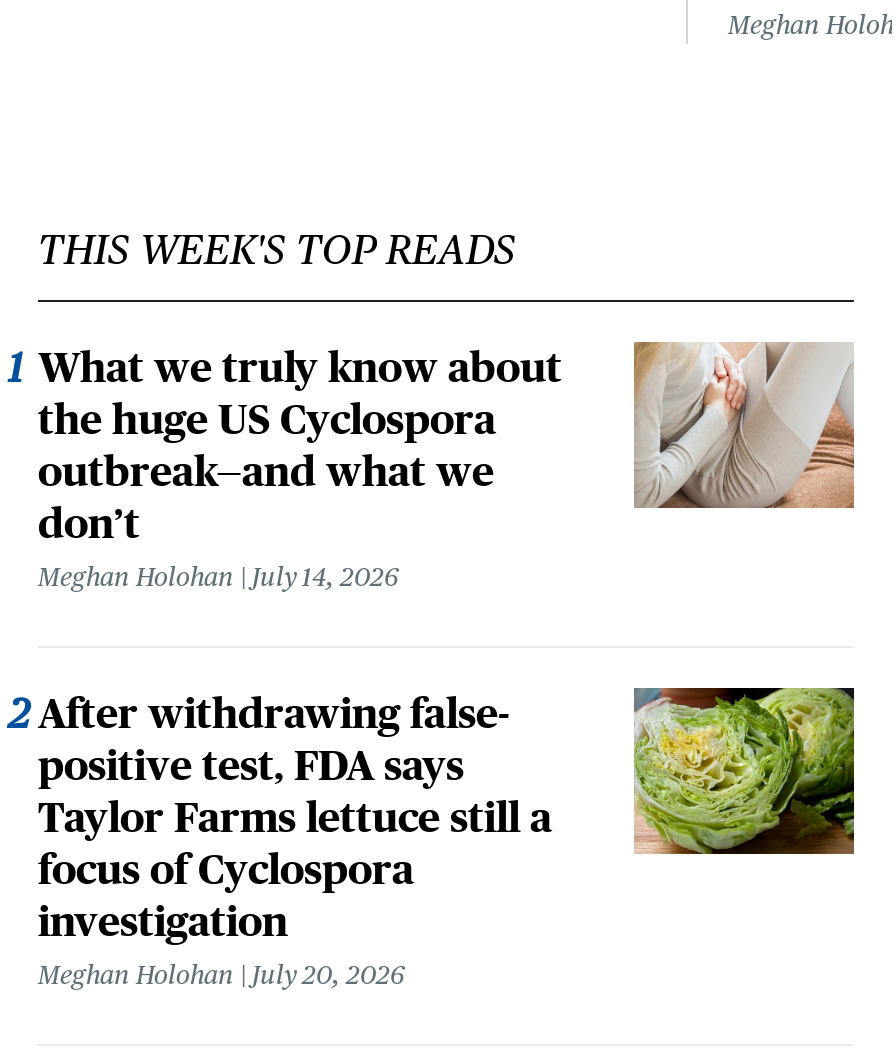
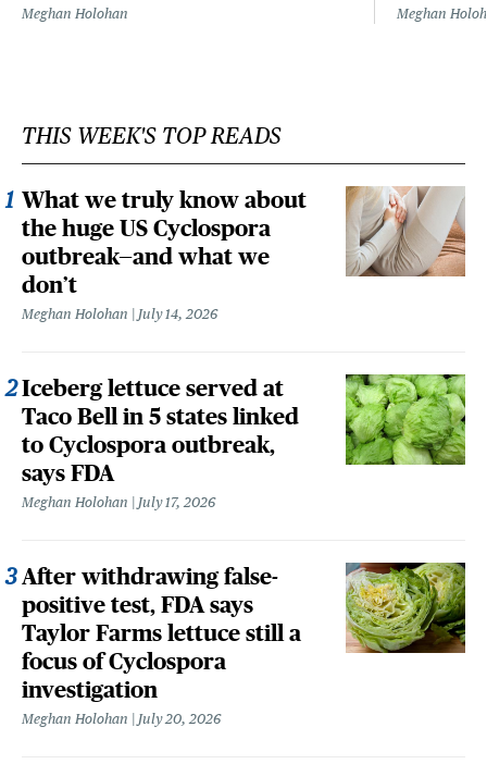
+ Meghan Holohan

+ Iceberg lettuce served at
+ Taco Bell in 5 states linked
+ to Cyclospora outbreak,
+ says FDA
+ Meghan Holohan July 17, 2026

+ [image]
